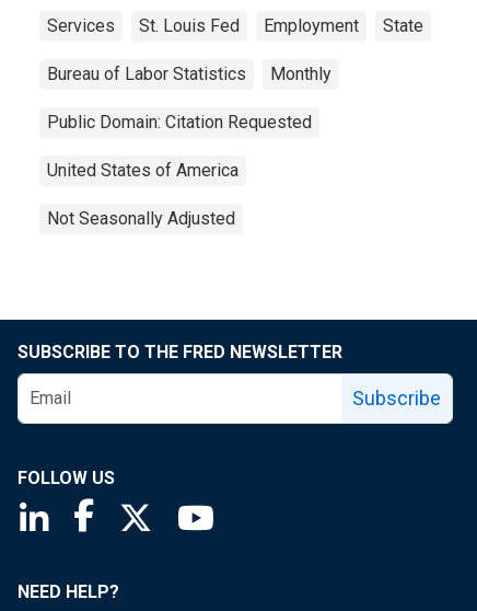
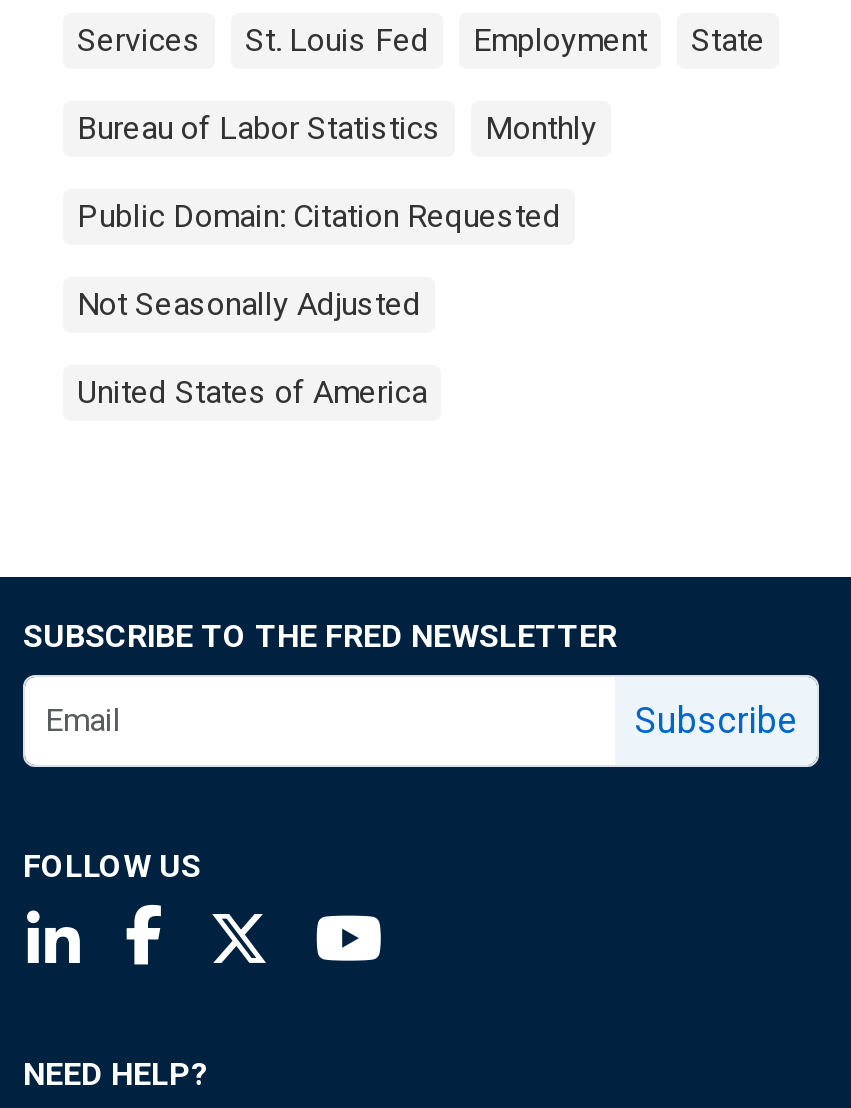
moved down: United States of America

moved up: Not Seasonally Adjusted
